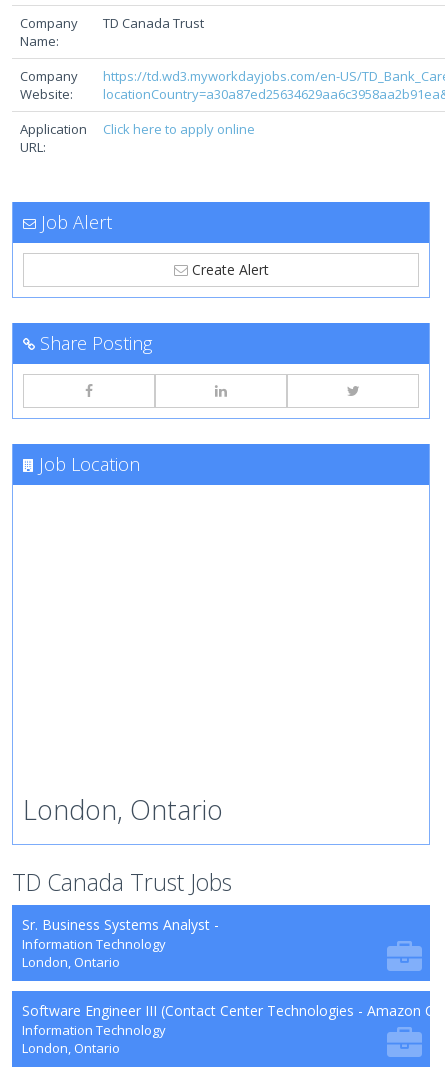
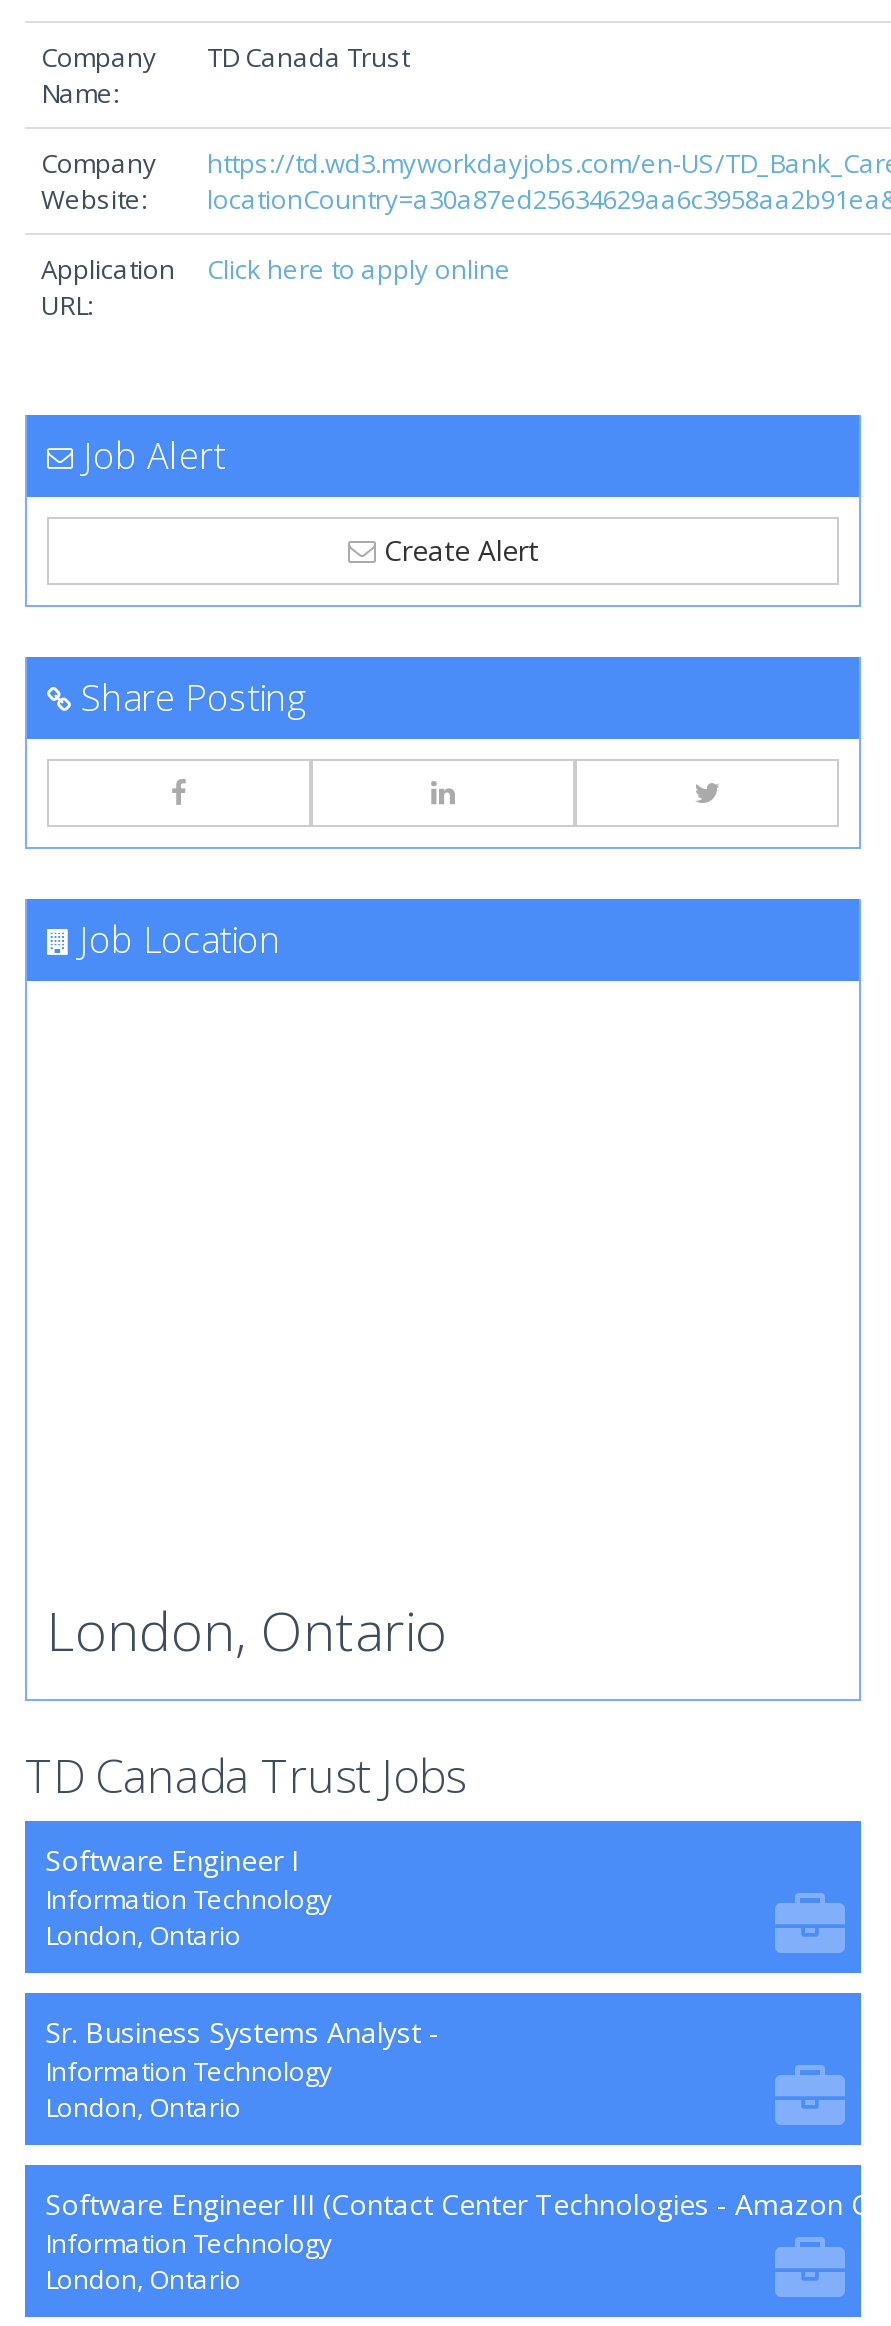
+ Software Engineer I
+ Information Technology
+ London, Ontario
